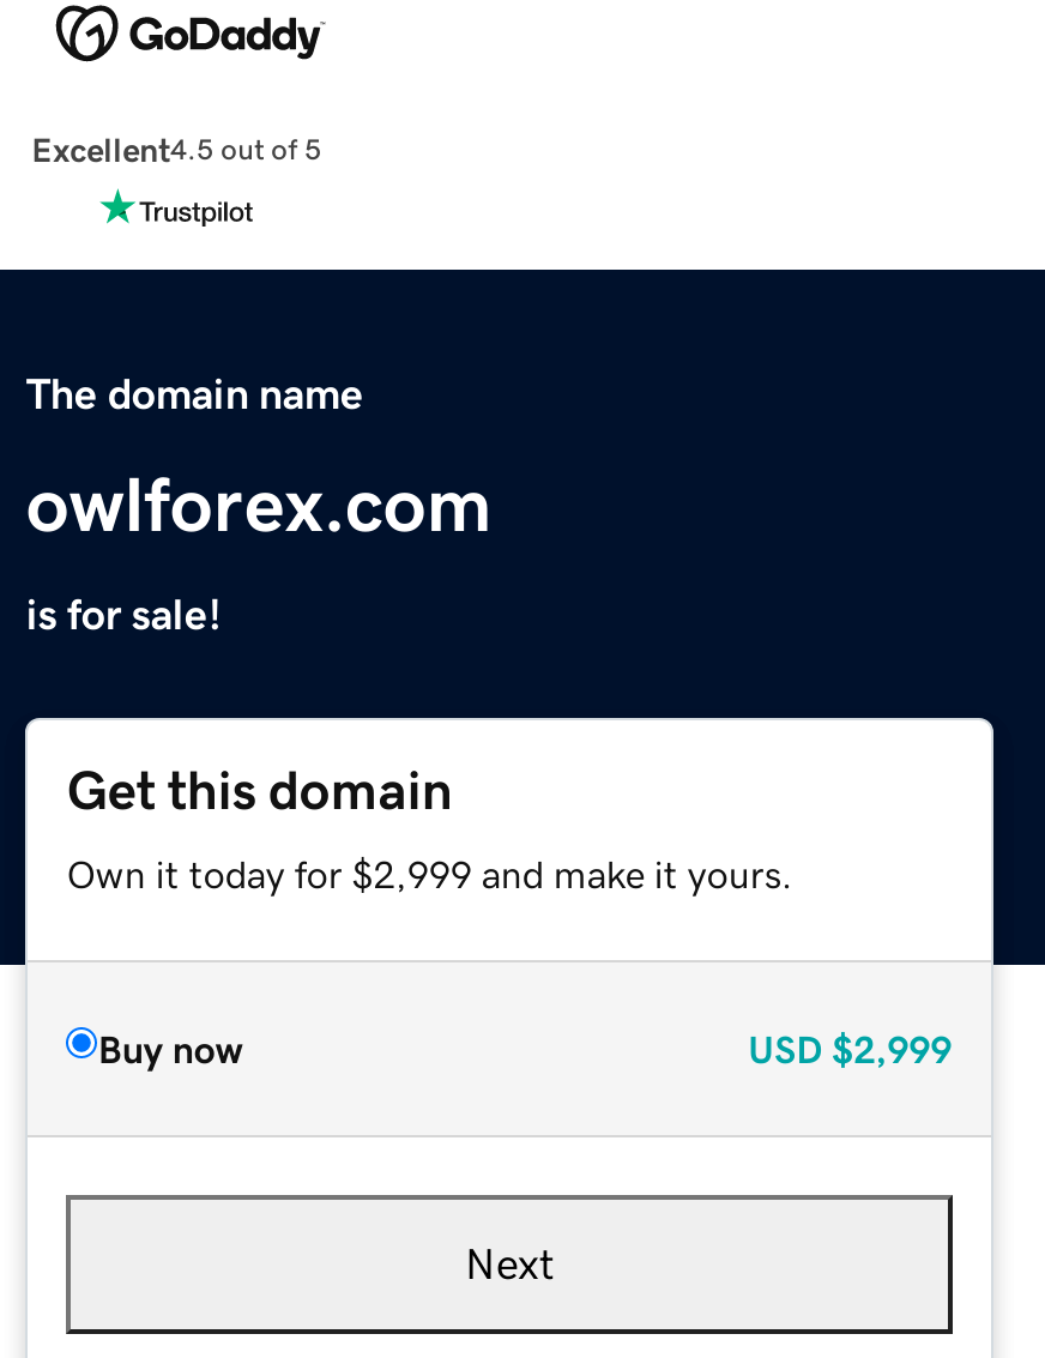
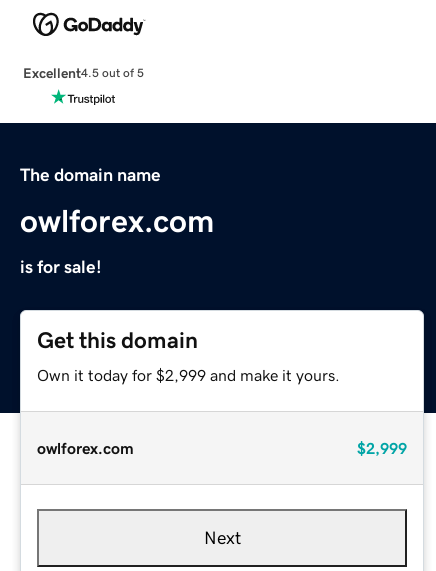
- Buy now
- USD $2,999
+ owlforex.com
+ $2,999
